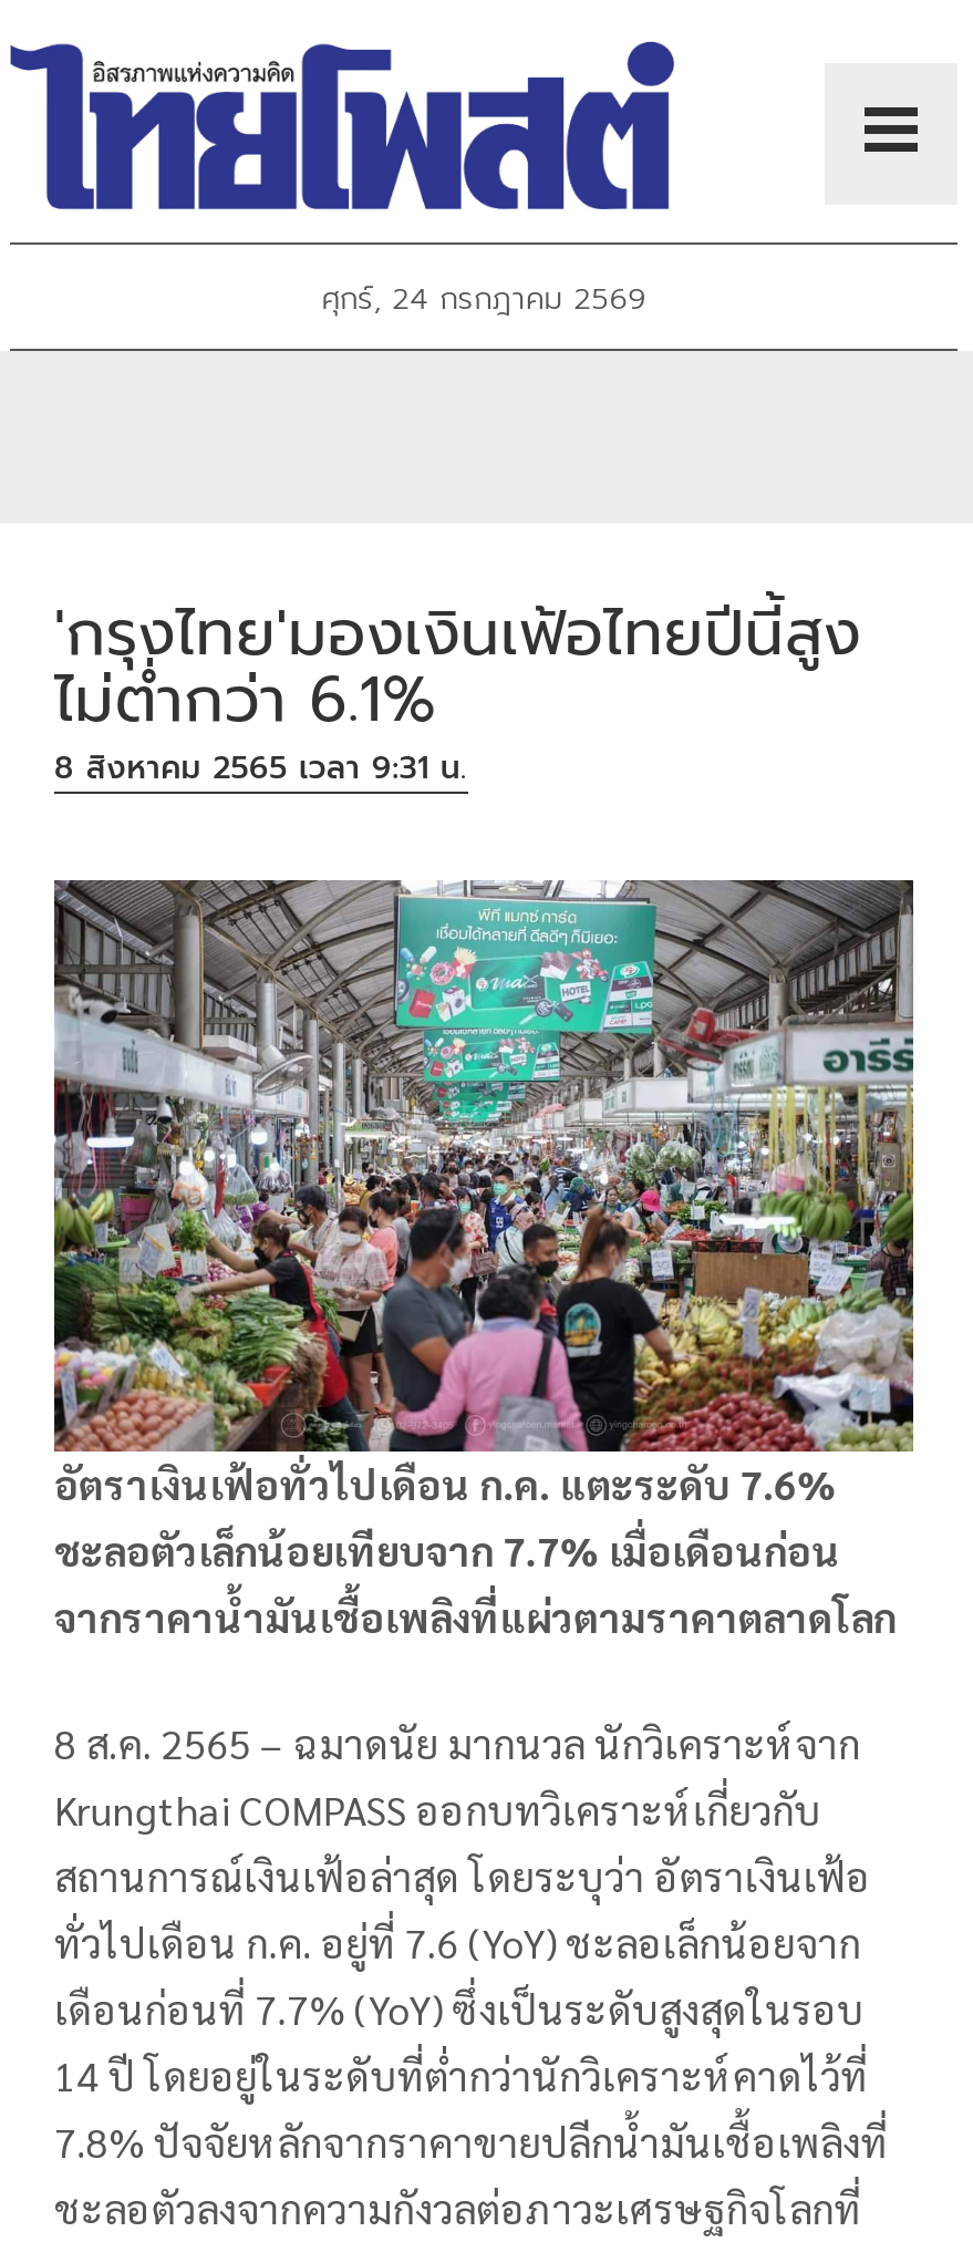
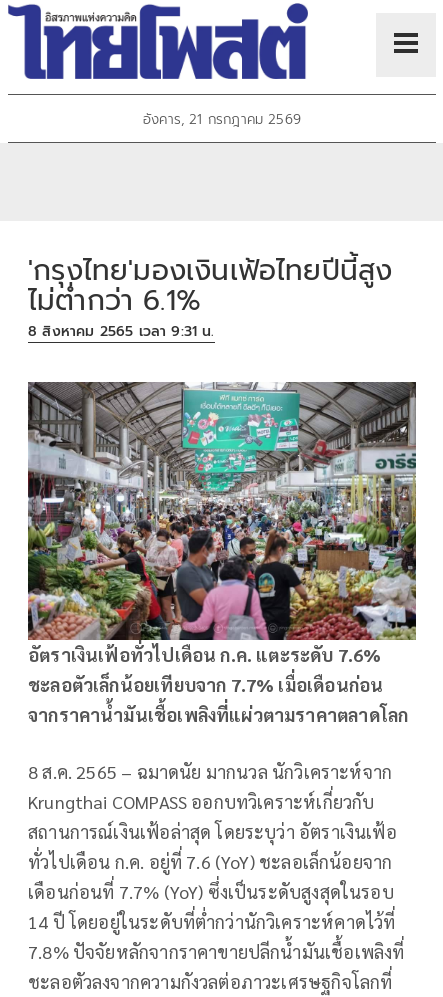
- ศุกร์, 24 กรกฎาคม 2569
+ อังคาร, 21 กรกฎาคม 2569
